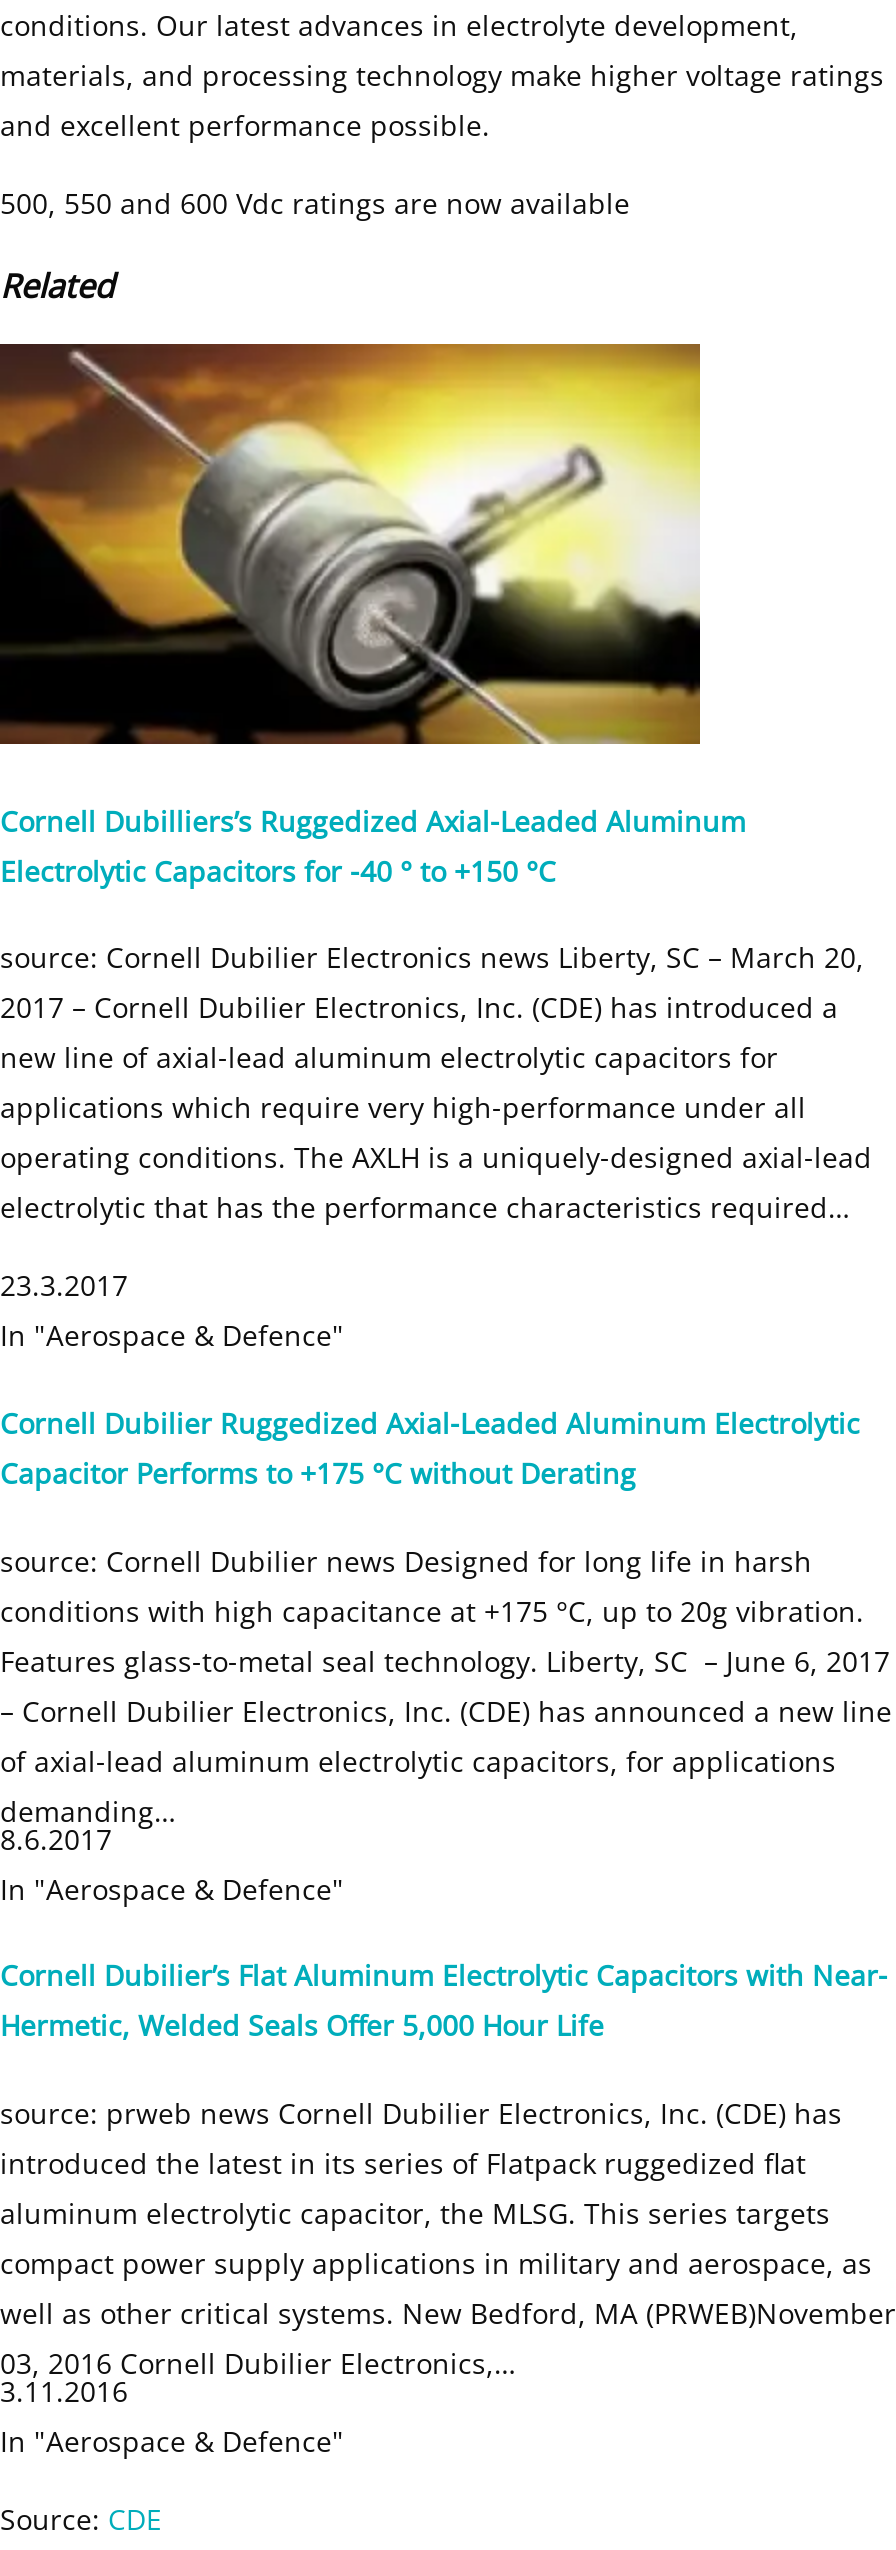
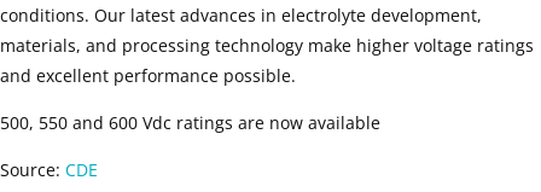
- Related

- [image]
- Cornell Dubilliers’s Ruggedized Axial-Leaded Aluminum
- Electrolytic Capacitors for -40 ° to +150 °C
- source: Cornell Dubilier Electronics news Liberty, SC – March 20,
- 2017 – Cornell Dubilier Electronics, Inc. (CDE) has introduced a
- new line of axial-lead aluminum electrolytic capacitors for
- applications which require very high-performance under all
- operating conditions. The AXLH is a uniquely-designed axial-lead
- electrolytic that has the performance characteristics required…
- 23.3.2017
- In "Aerospace & Defence"
- Cornell Dubilier Ruggedized Axial-Leaded Aluminum Electrolytic
- Capacitor Performs to +175 °C without Derating
- source: Cornell Dubilier news Designed for long life in harsh
- conditions with high capacitance at +175 °C, up to 20g vibration.
- Features glass-to-metal seal technology. Liberty, SC – June 6, 2017
- – Cornell Dubilier Electronics, Inc. (CDE) has announced a new line
- of axial-lead aluminum electrolytic capacitors, for applications
- demanding…
- 8.6.2017
- In "Aerospace & Defence"
- Cornell Dubilier’s Flat Aluminum Electrolytic Capacitors with Near-
- Hermetic, Welded Seals Offer 5,000 Hour Life
- source: prweb news Cornell Dubilier Electronics, Inc. (CDE) has
- introduced the latest in its series of Flatpack ruggedized flat
- aluminum electrolytic capacitor, the MLSG. This series targets
- compact power supply applications in military and aerospace, as
- well as other critical systems. New Bedford, MA (PRWEB)November
- 03, 2016 Cornell Dubilier Electronics,…
- 3.11.2016
- In "Aerospace & Defence"
